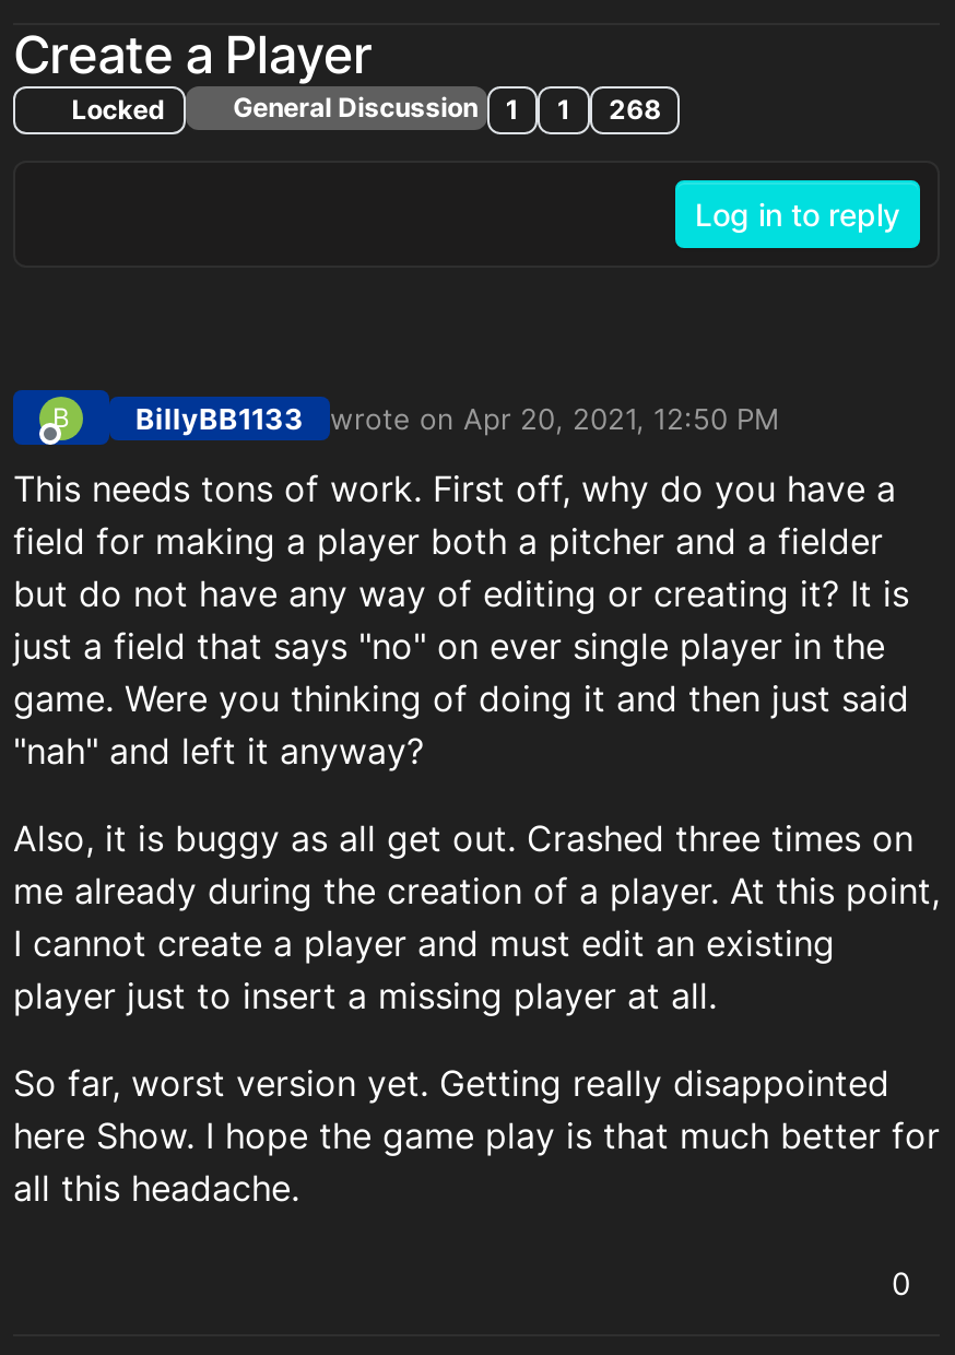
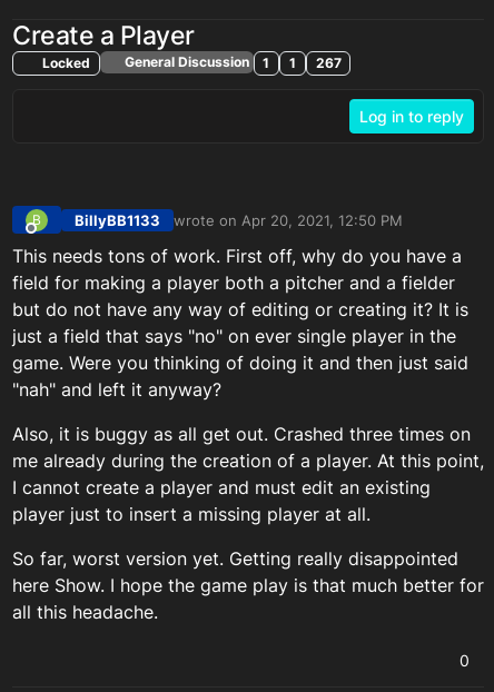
- Locked General Discussion 1 1 268
+ Locked General Discussion 1 1 267
